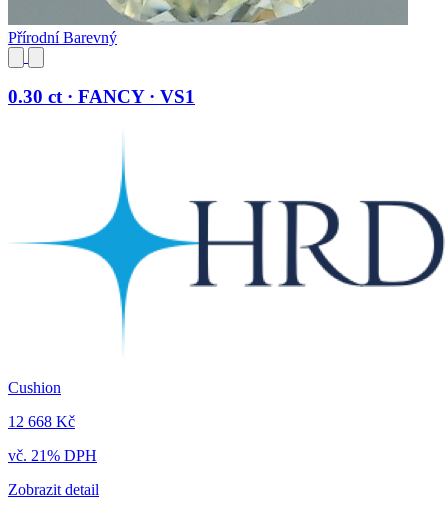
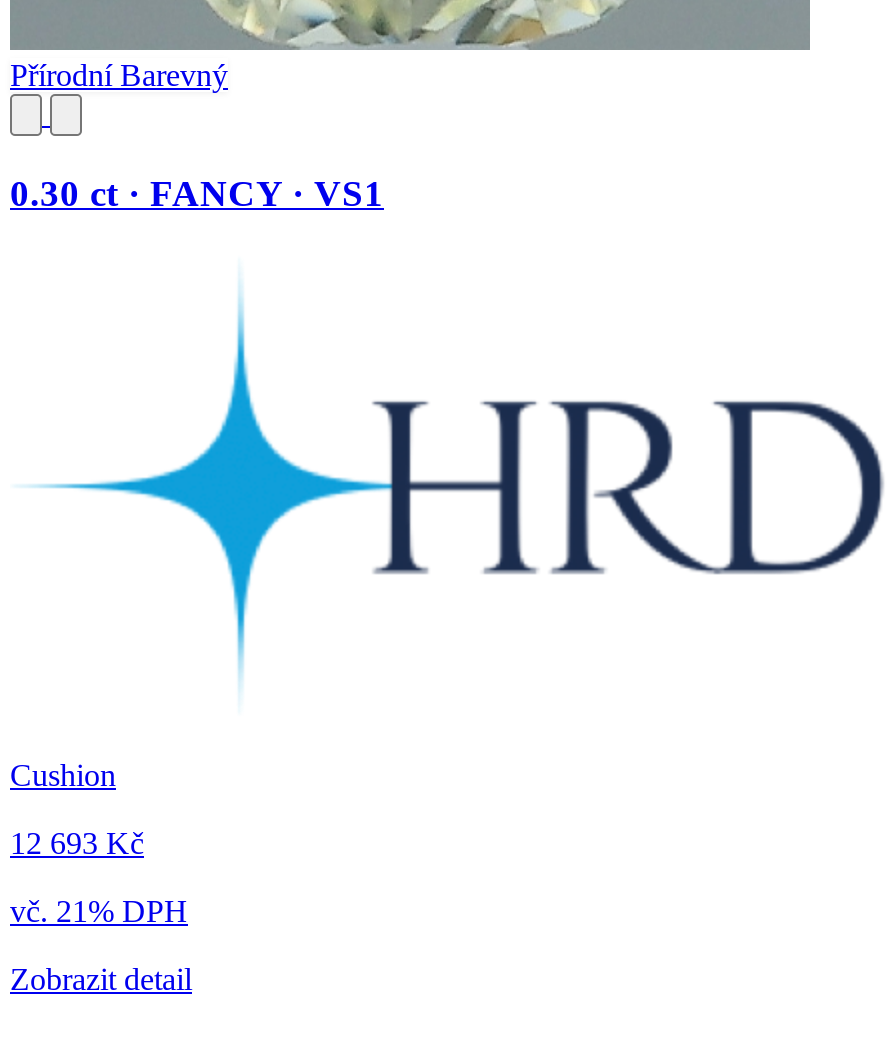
- 12 668 Kč
+ 12 693 Kč
